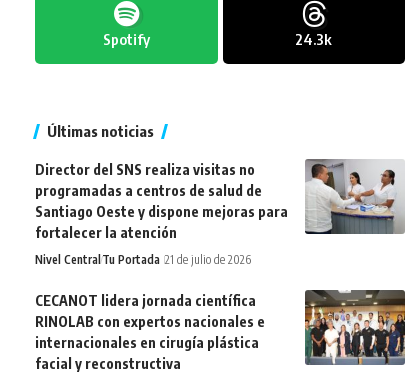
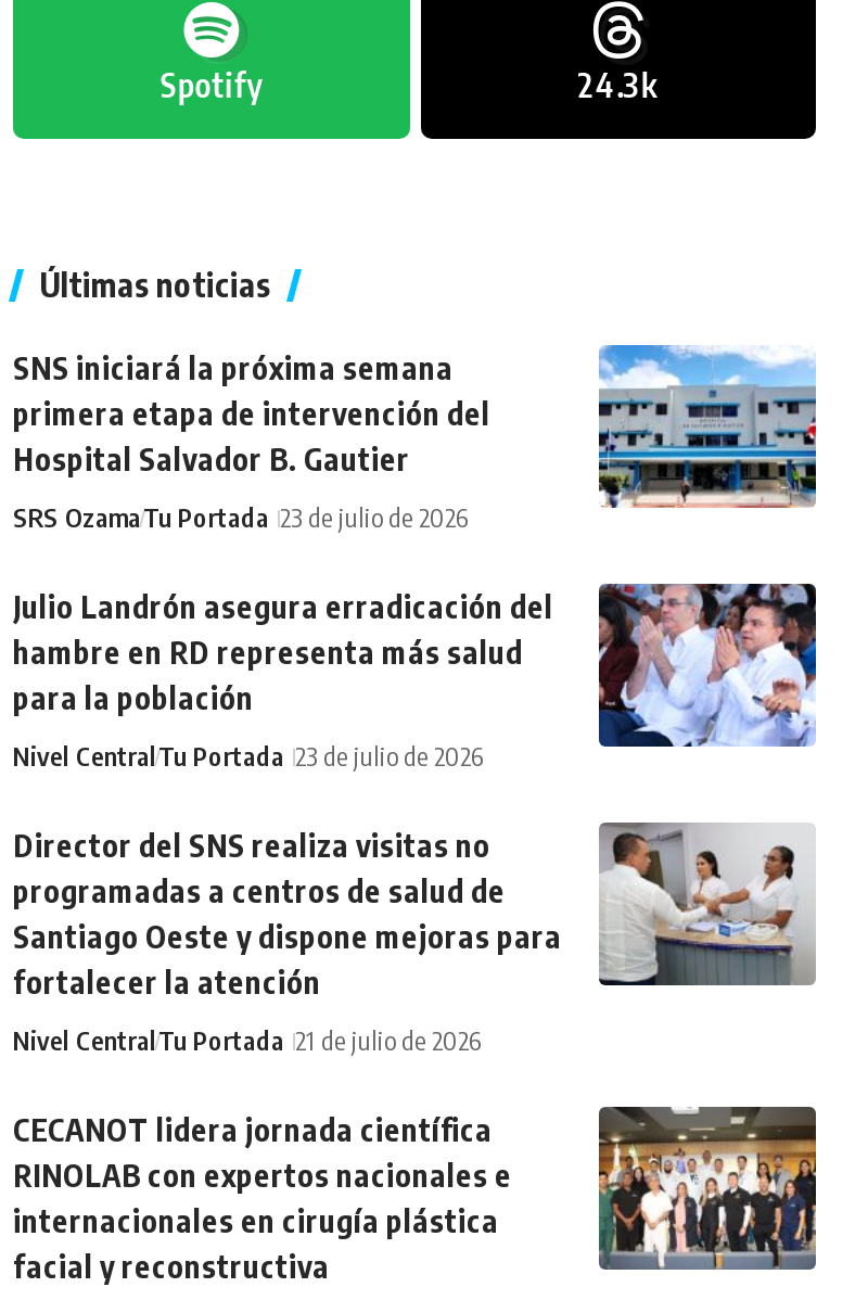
+ [image]
+ SNS iniciará la próxima semana
+ primera etapa de intervención del
+ Hospital Salvador B. Gautier
+ SRS OzamaTu Portada 23 de julio de 2026
+ Julio Landrón asegura erradicación del
+ hambre en RD representa más salud
+ para la población
+ Nivel CentralTu Portada 23 de julio de 2026

+ [image]
